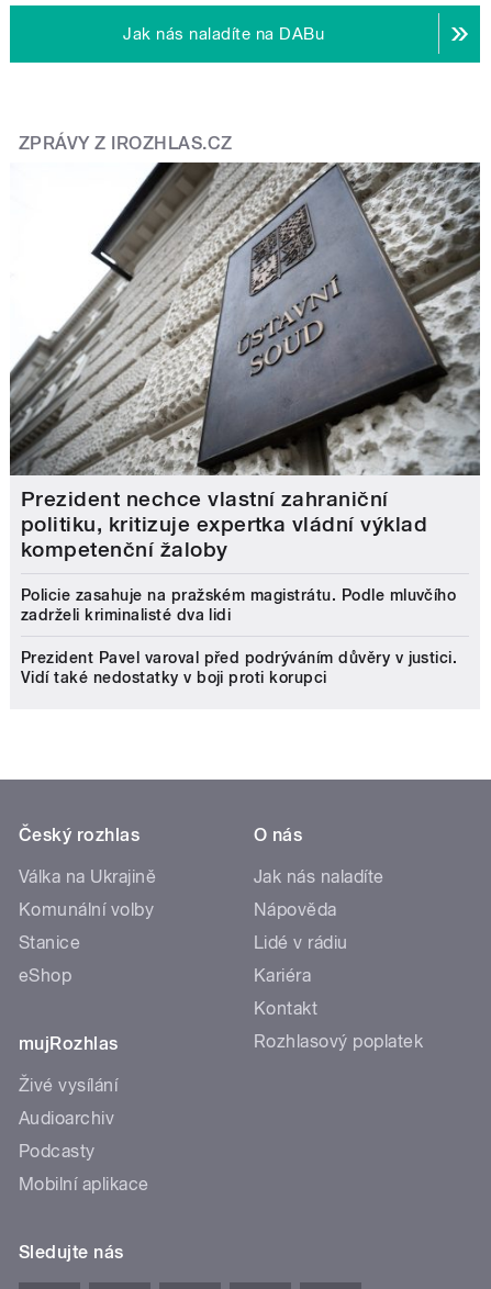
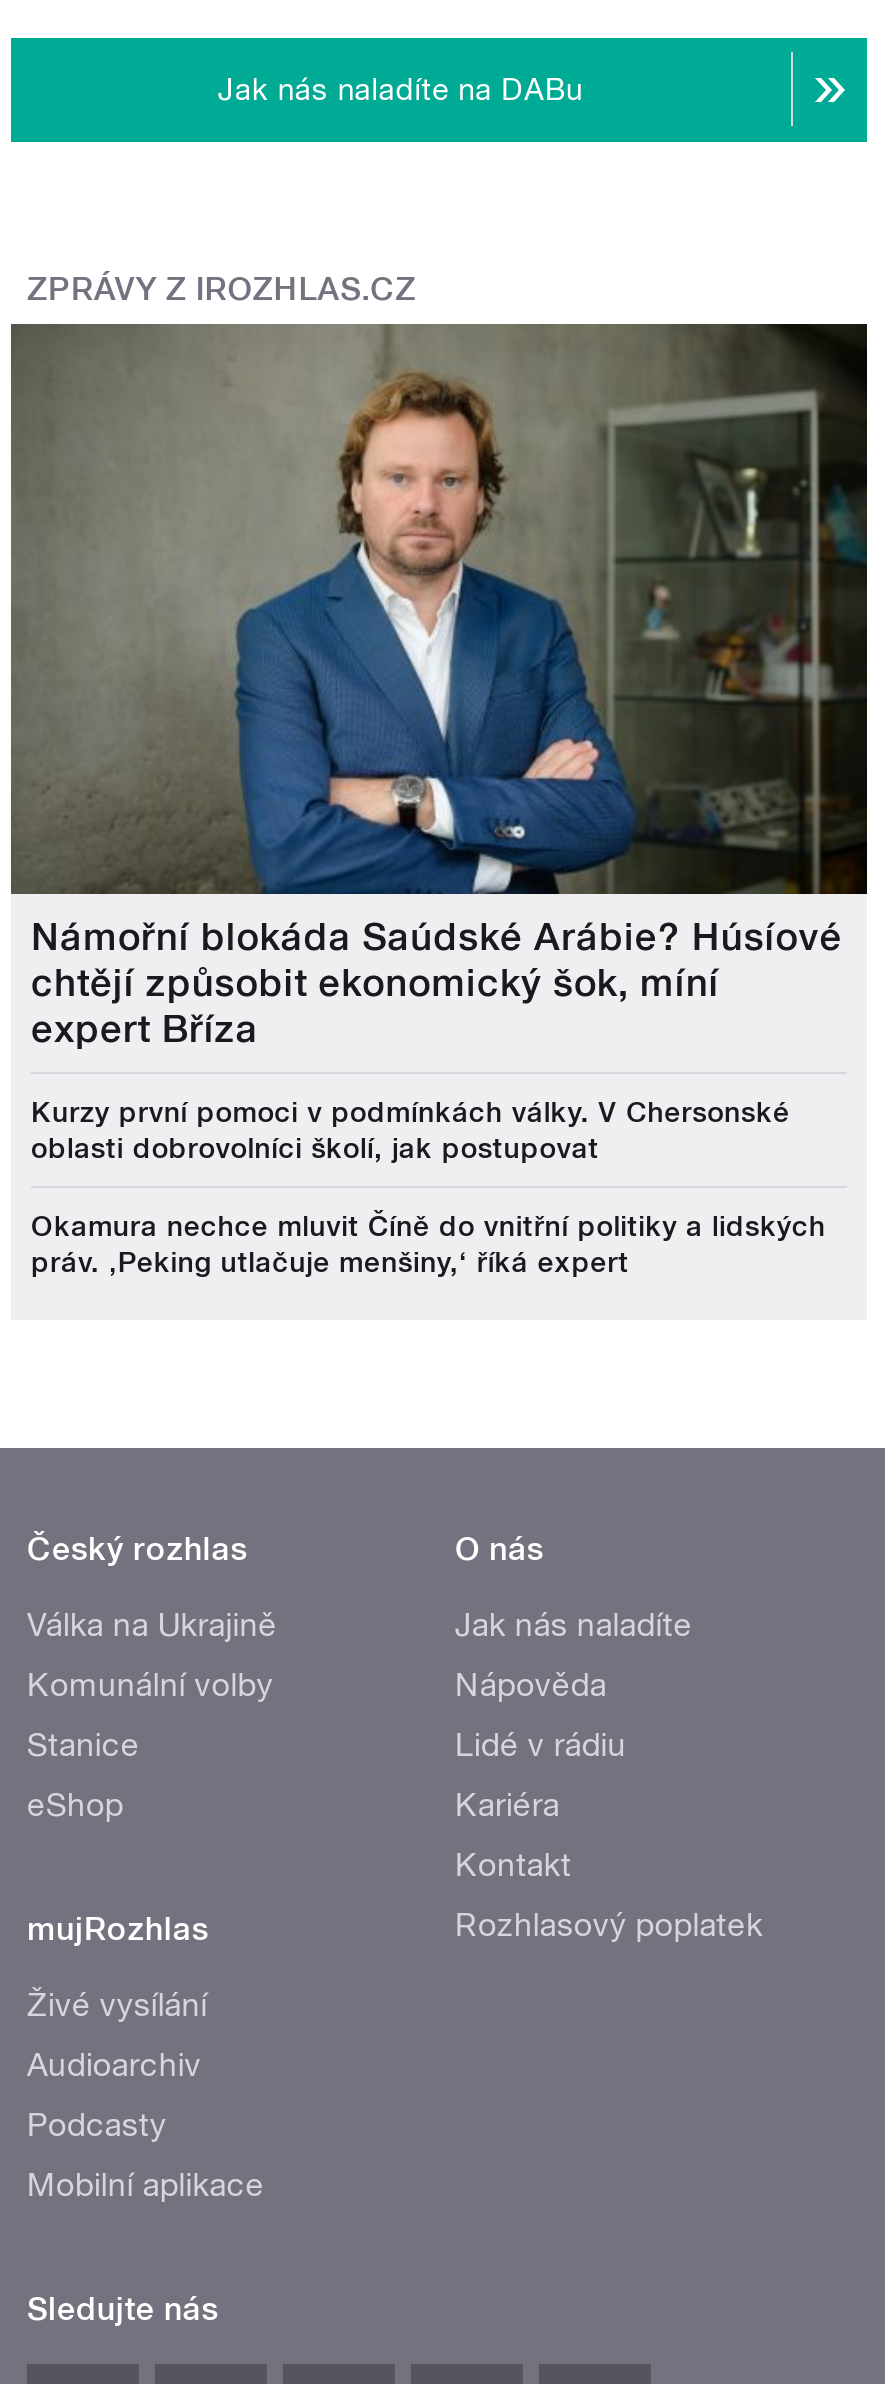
- [image]
- Prezident nechce vlastní zahraniční
- politiku, kritizuje expertka vládní výklad
- kompetenční žaloby
+ [image]
+ Námořní blokáda Saúdské Arábie? Húsíové
+ chtějí způsobit ekonomický šok, míní
+ expert Bříza

- Policie zasahuje na pražském magistrátu. Podle mluvčího
- zadrželi kriminalisté dva lidi
+ Kurzy první pomoci v podmínkách války. V Chersonské
+ oblasti dobrovolníci školí, jak postupovat

- Prezident Pavel varoval před podrýváním důvěry v justici.
- Vidí také nedostatky v boji proti korupci
+ Okamura nechce mluvit Číně do vnitřní politiky a lidských
+ práv. ‚Peking utlačuje menšiny,‘ říká expert
